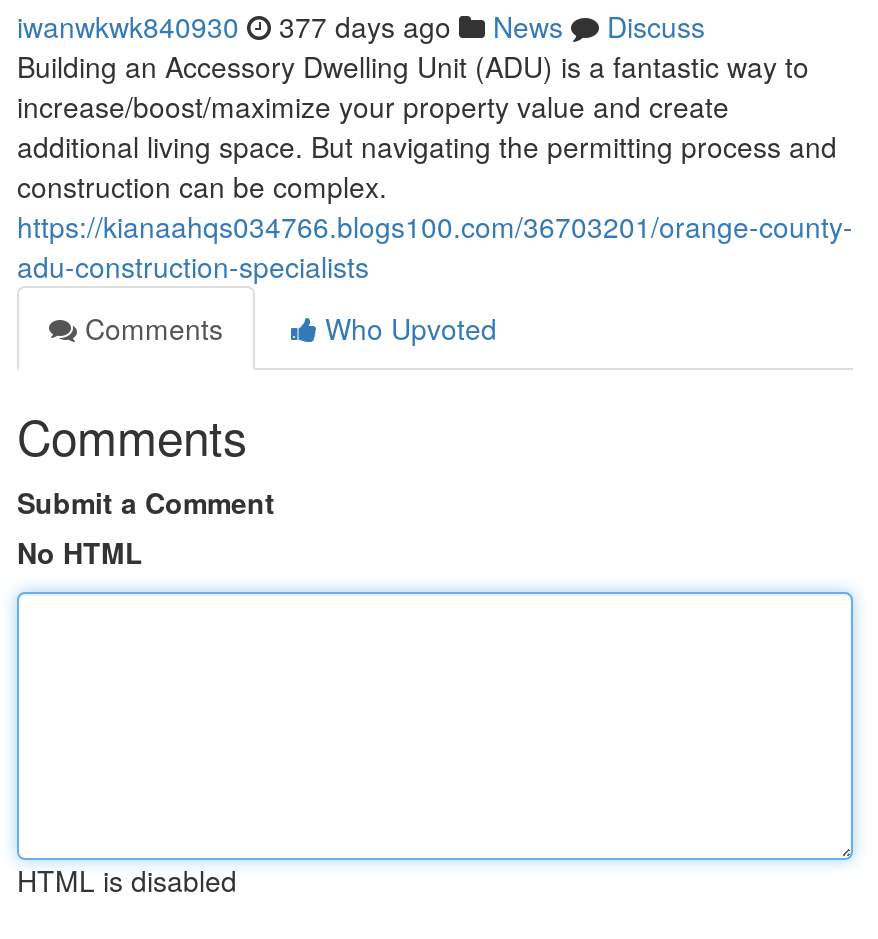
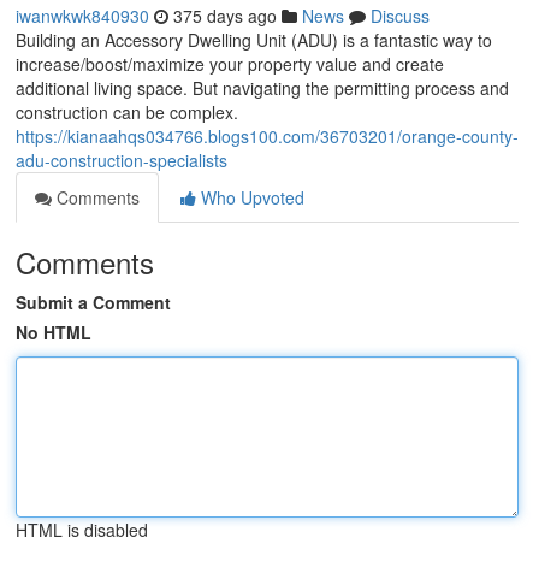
- iwanwkwk840930 377 days ago News Discuss
+ iwanwkwk840930 375 days ago News Discuss
